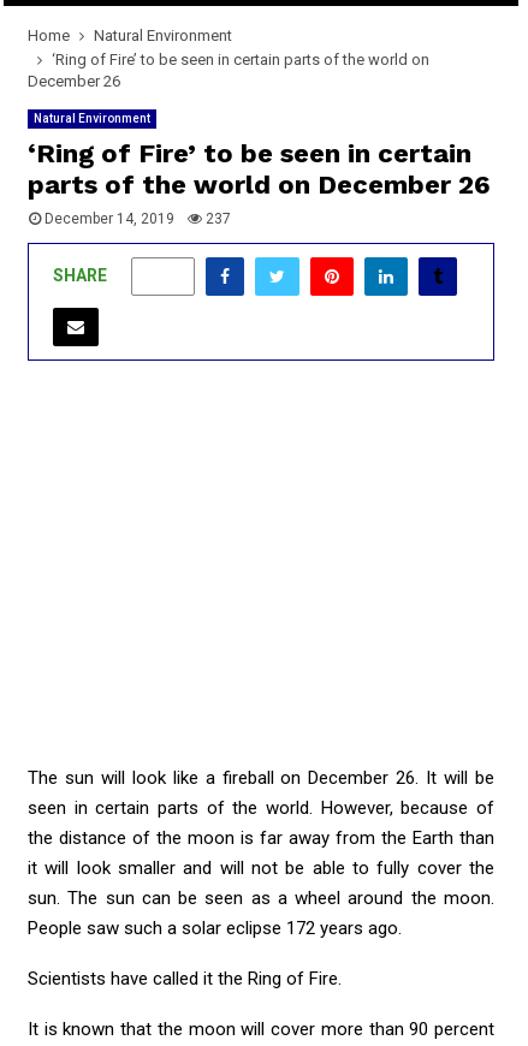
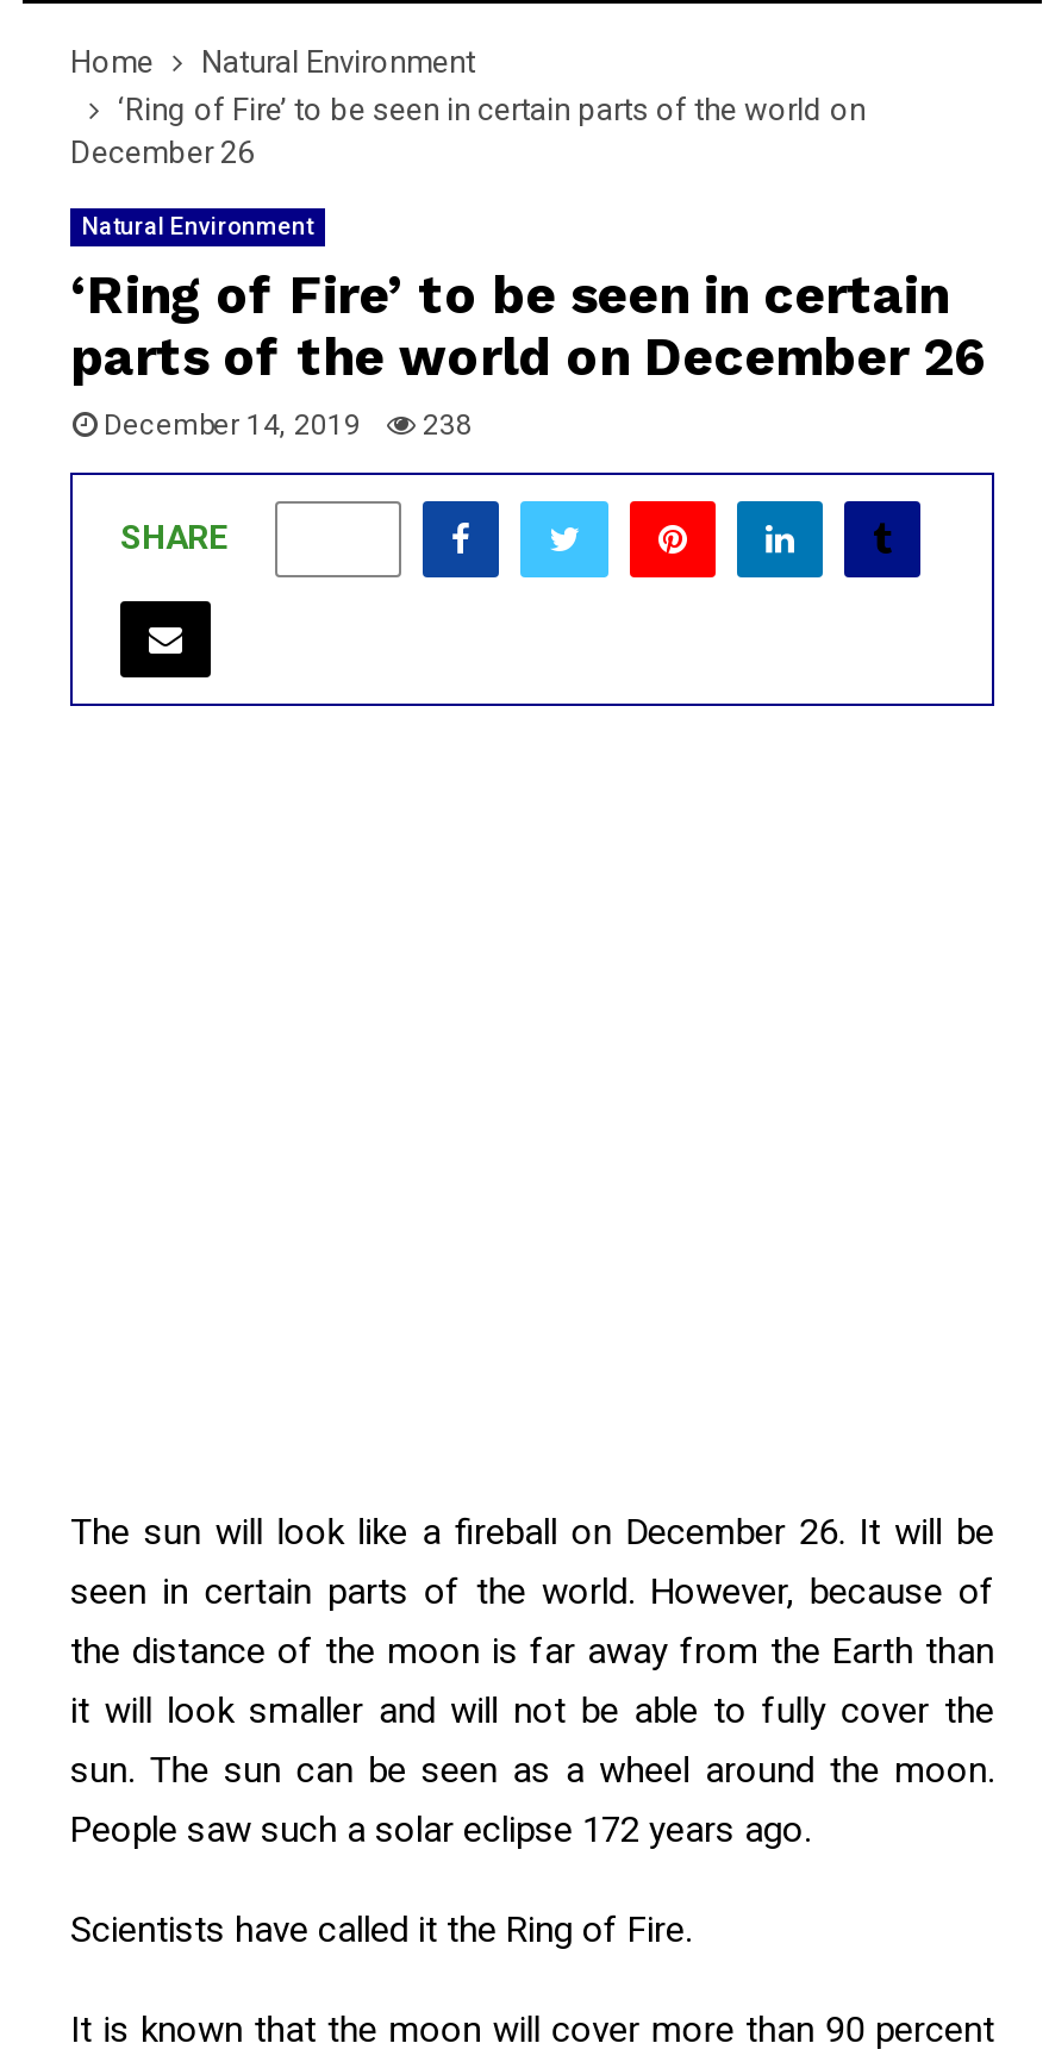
- December 14, 2019 237
+ December 14, 2019 238
